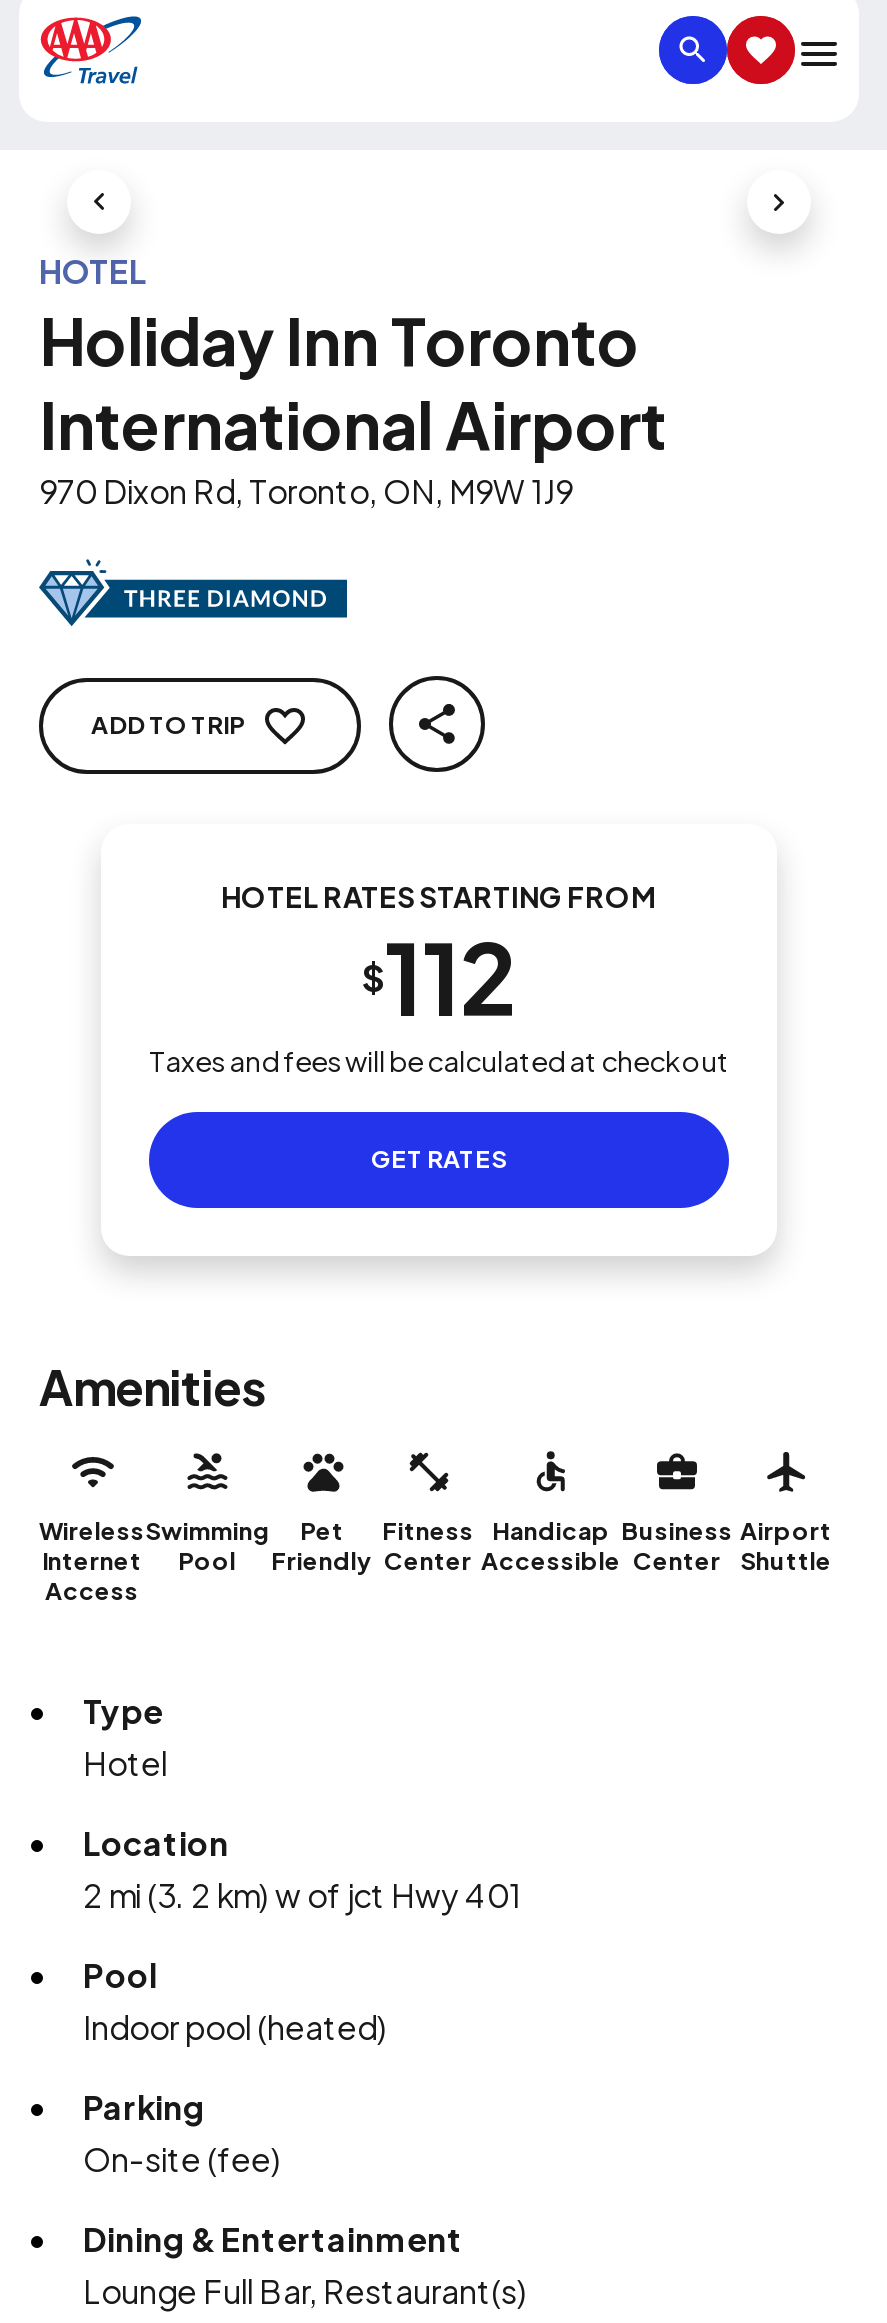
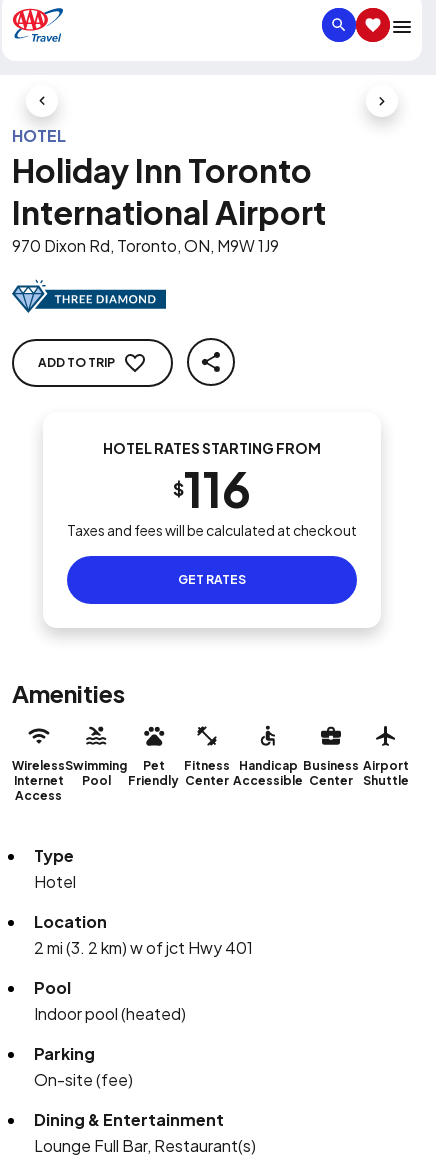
- $112
+ $116
